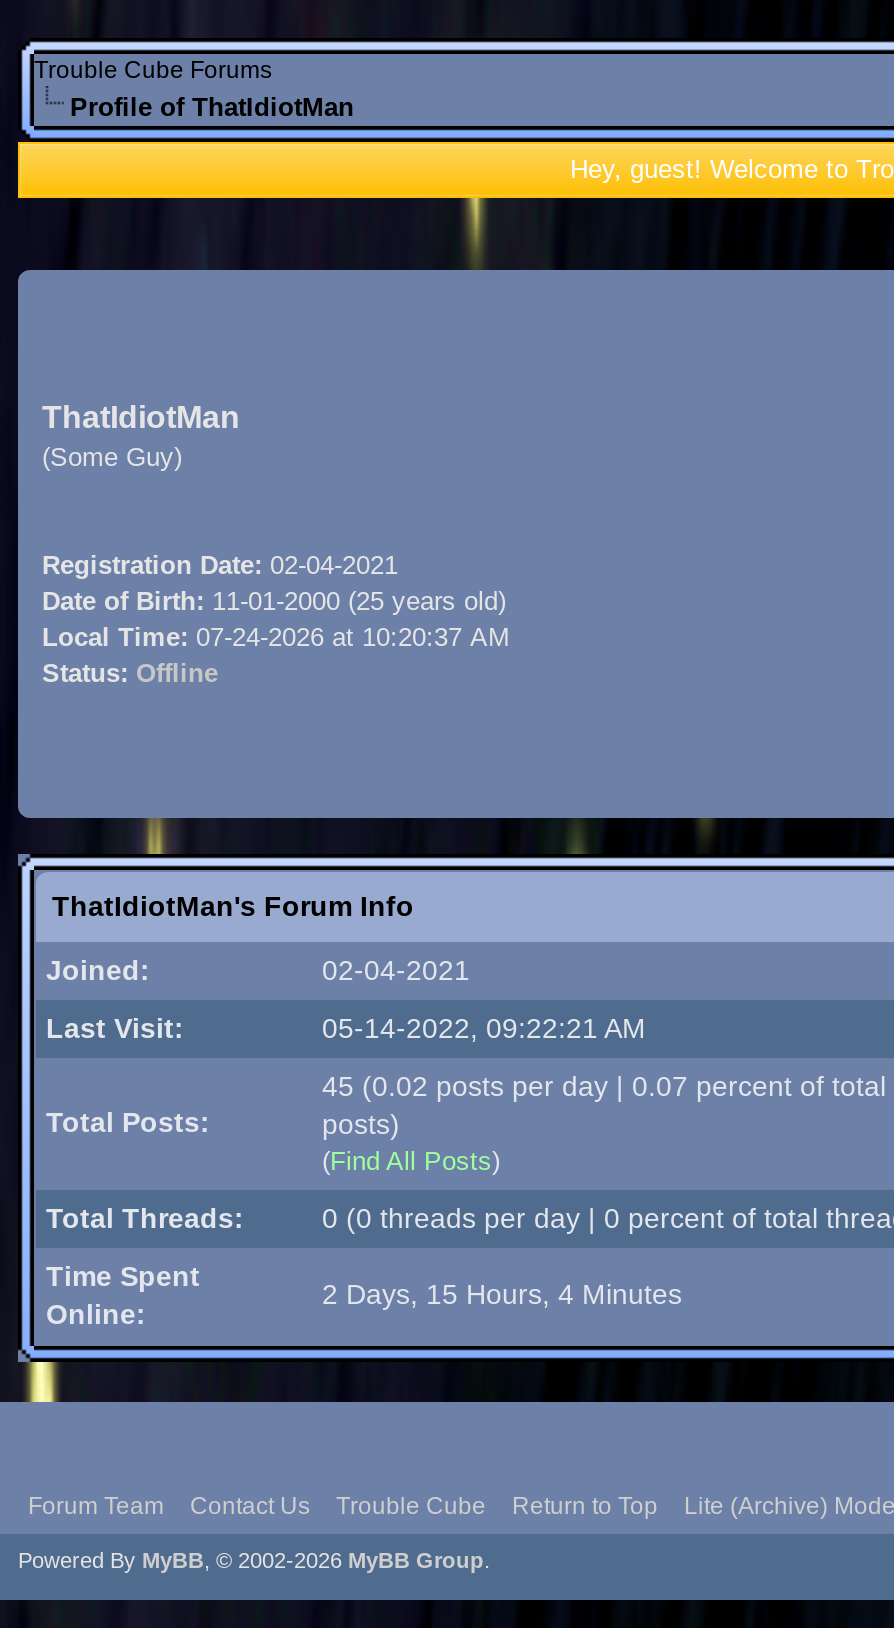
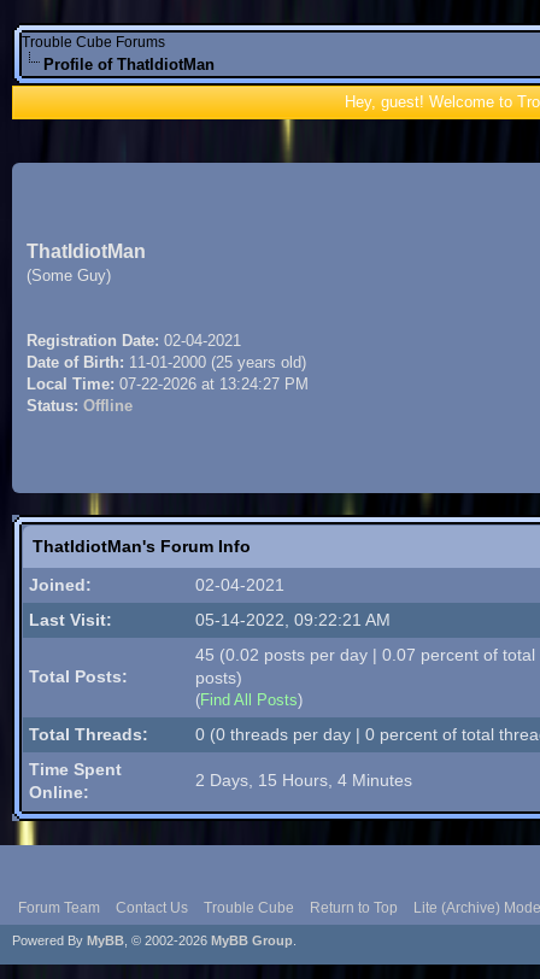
- Local Time: 07-24-2026 at 10:20:37 AM
+ Local Time: 07-22-2026 at 13:24:27 PM
